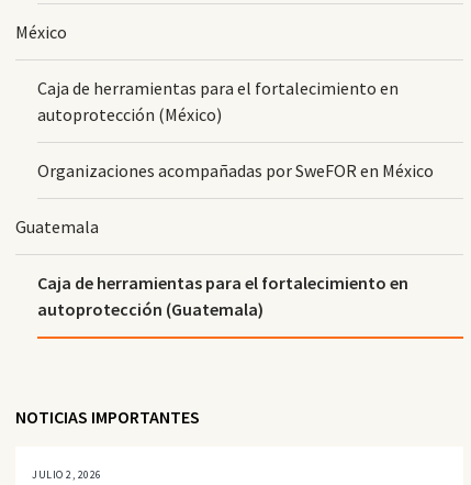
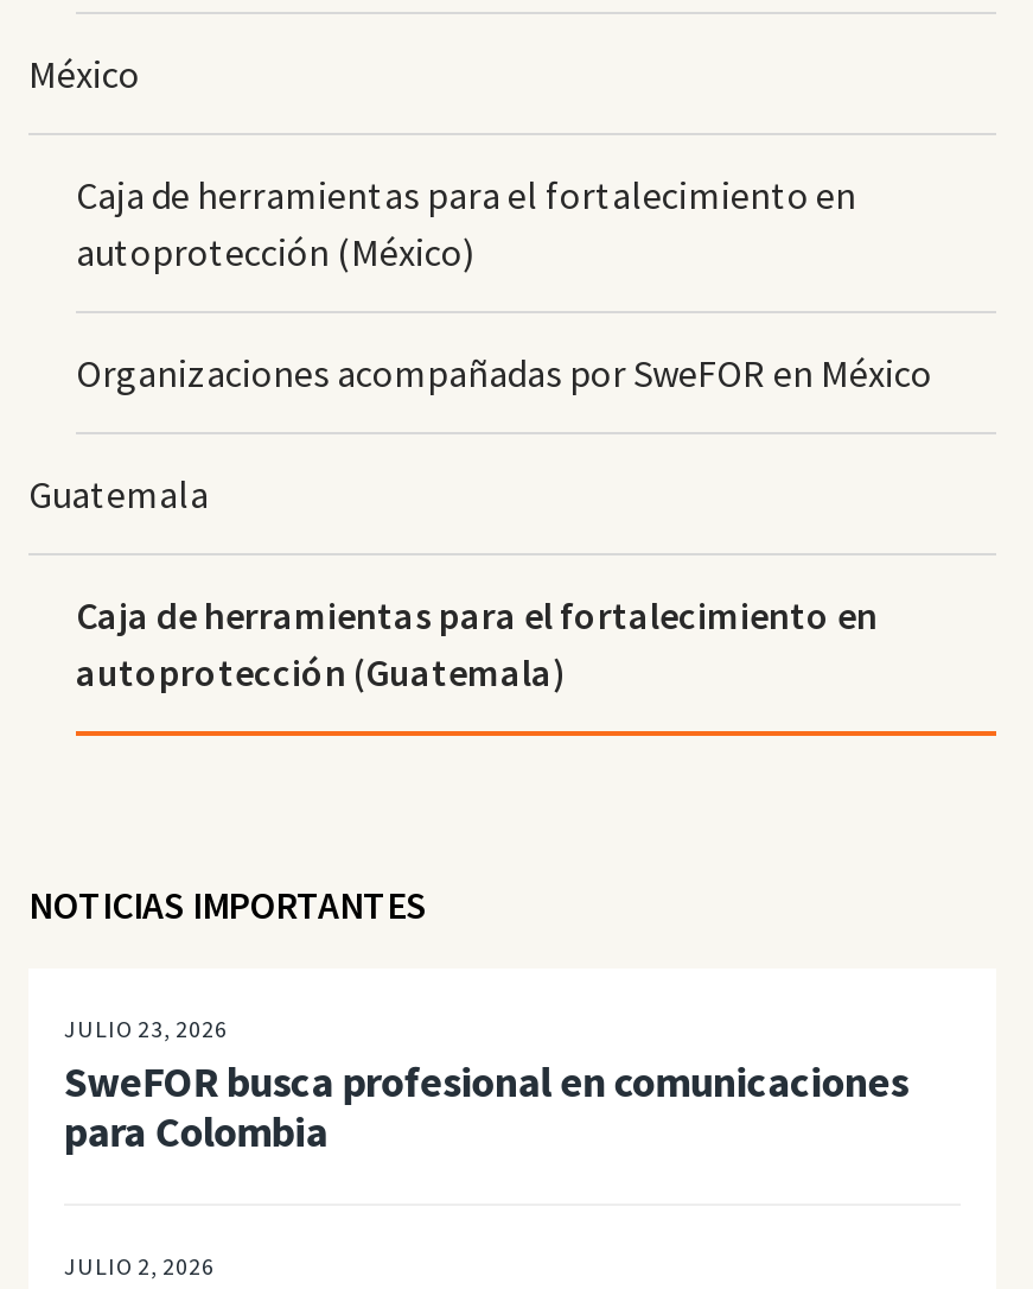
+ JULIO 23, 2026
+ SweFOR busca profesional en comunicaciones
+ para Colombia
